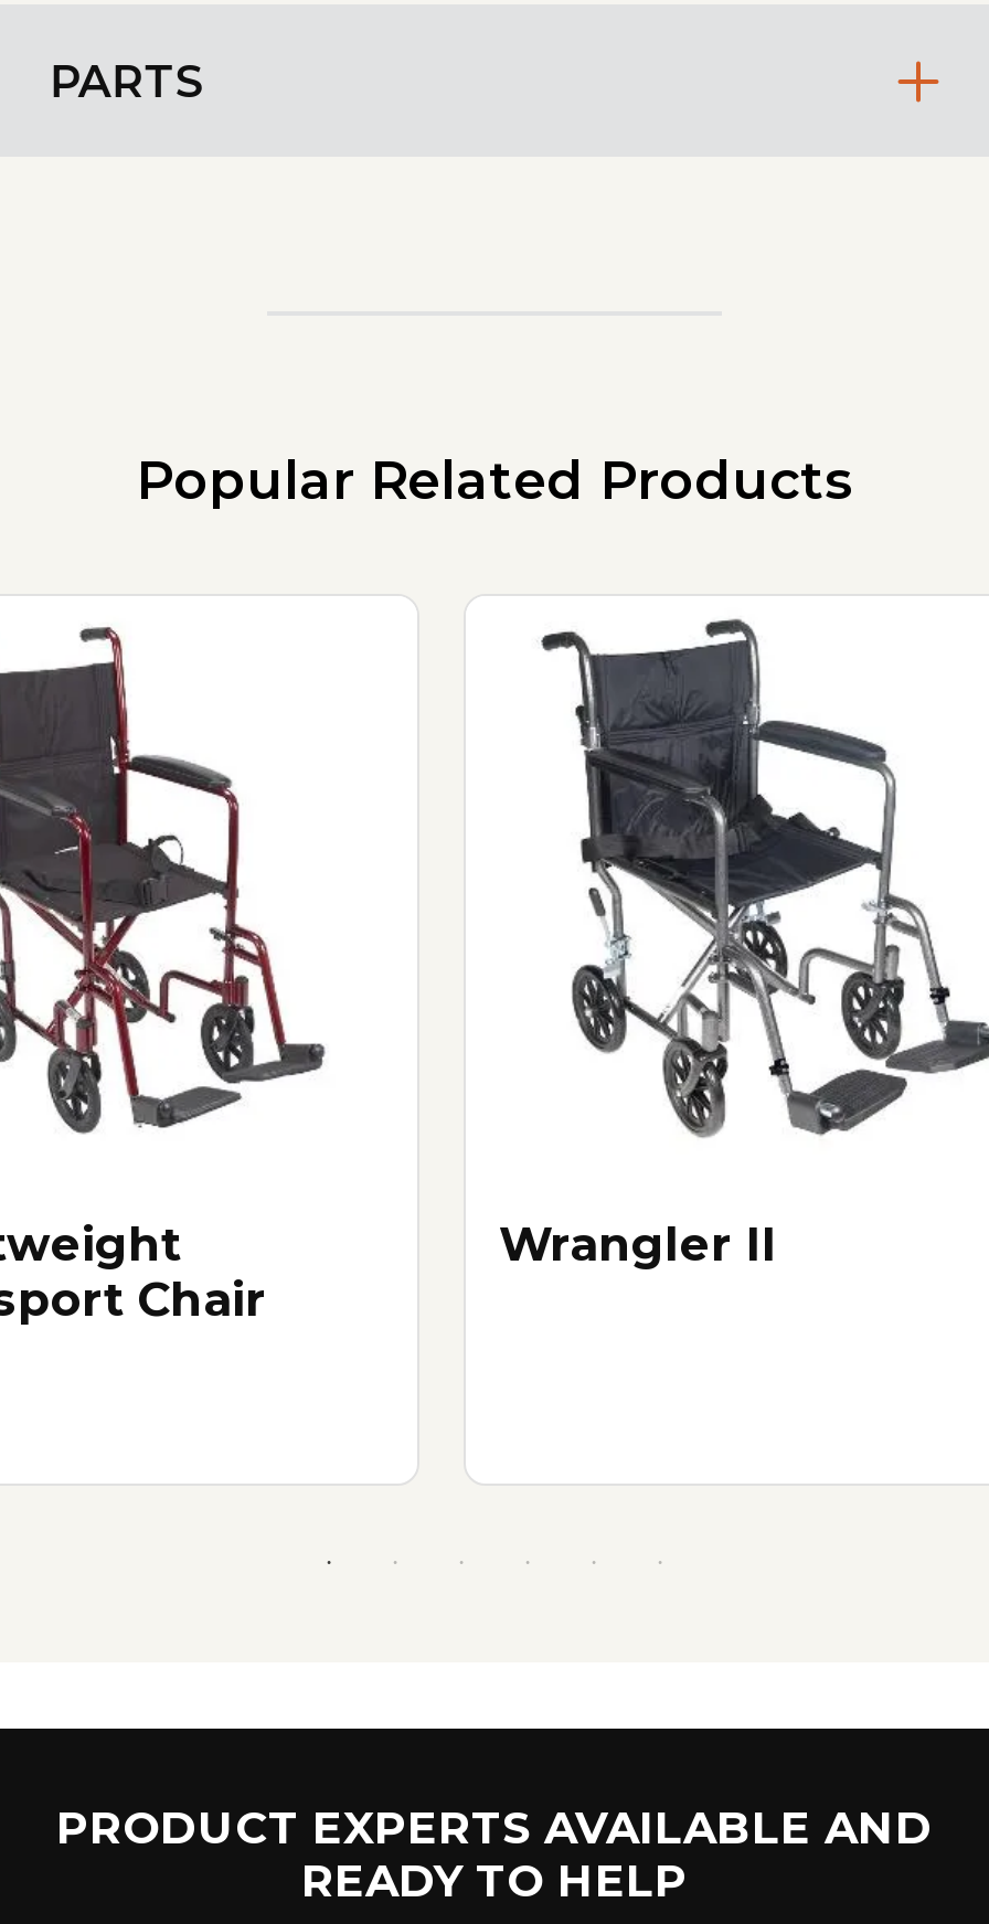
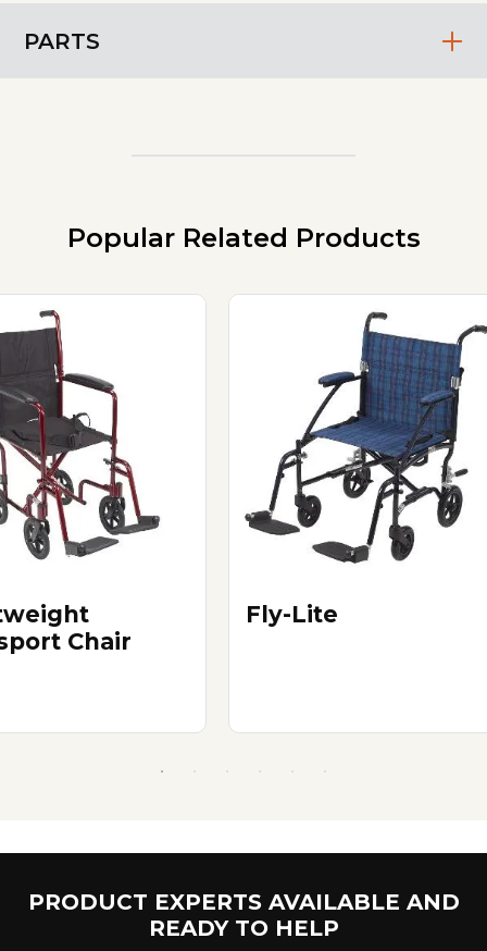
- [image]
- Wrangler II
+ [image]
+ Fly-Lite
